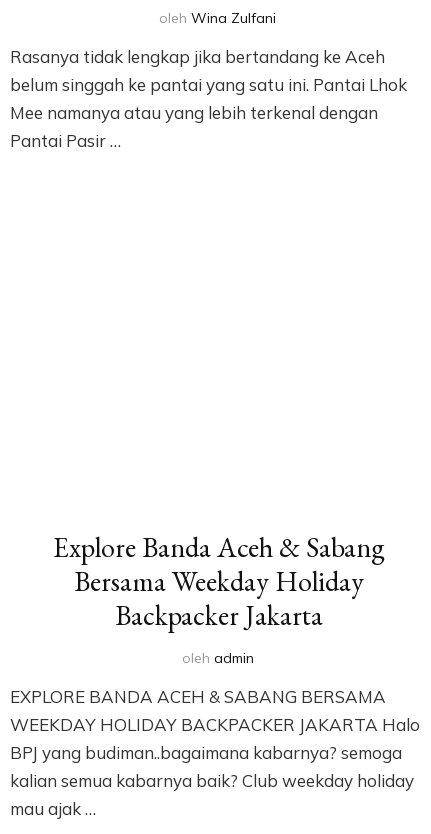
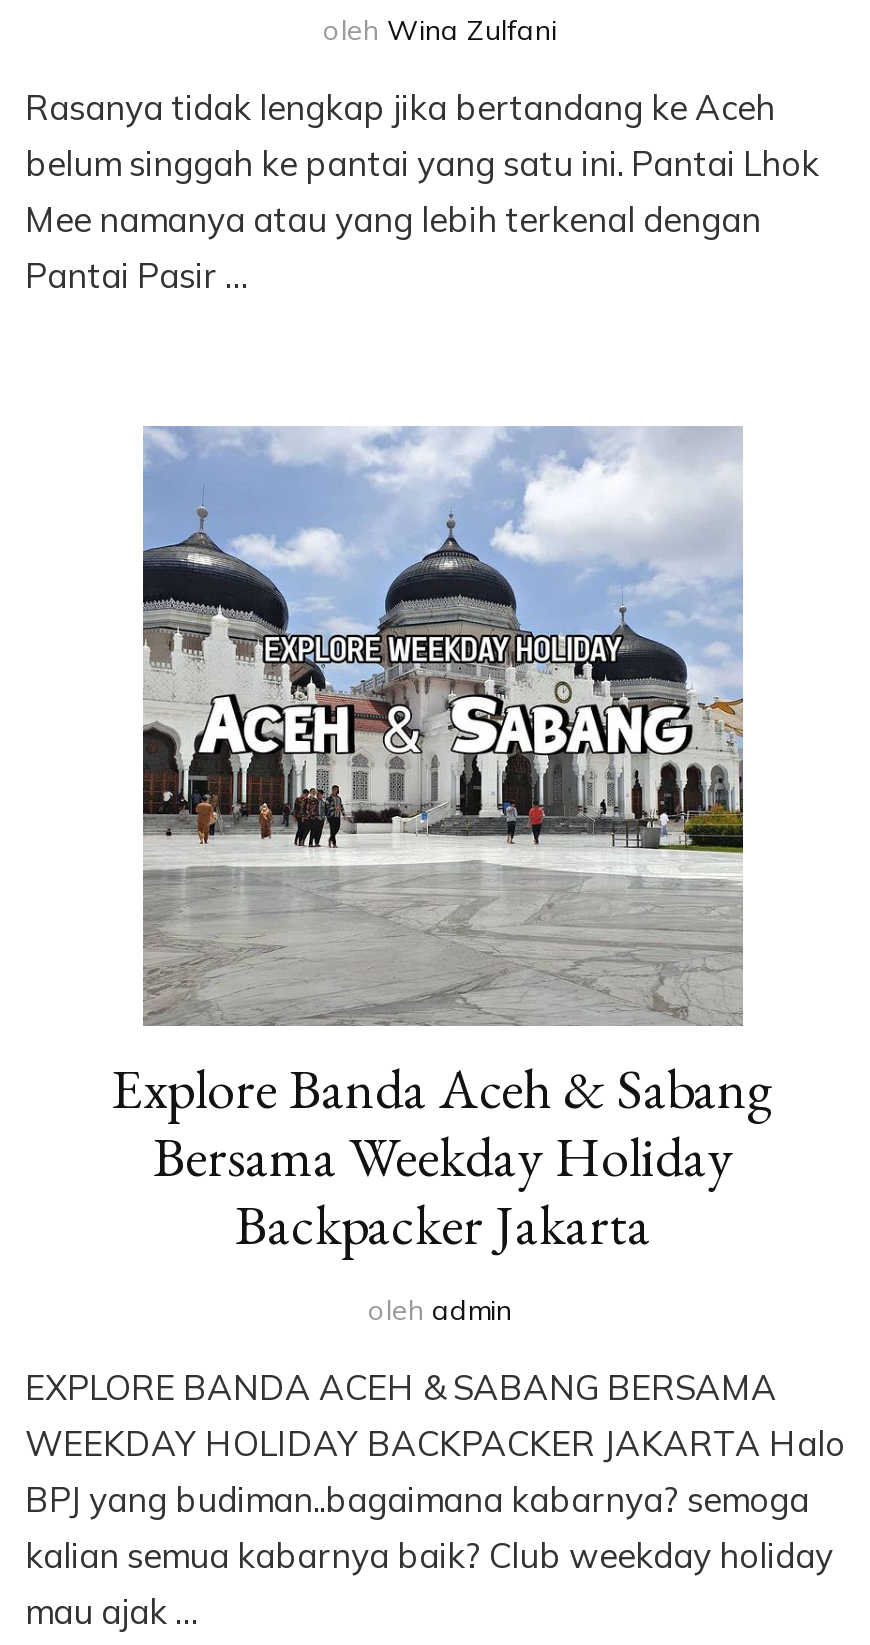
+ [image]
